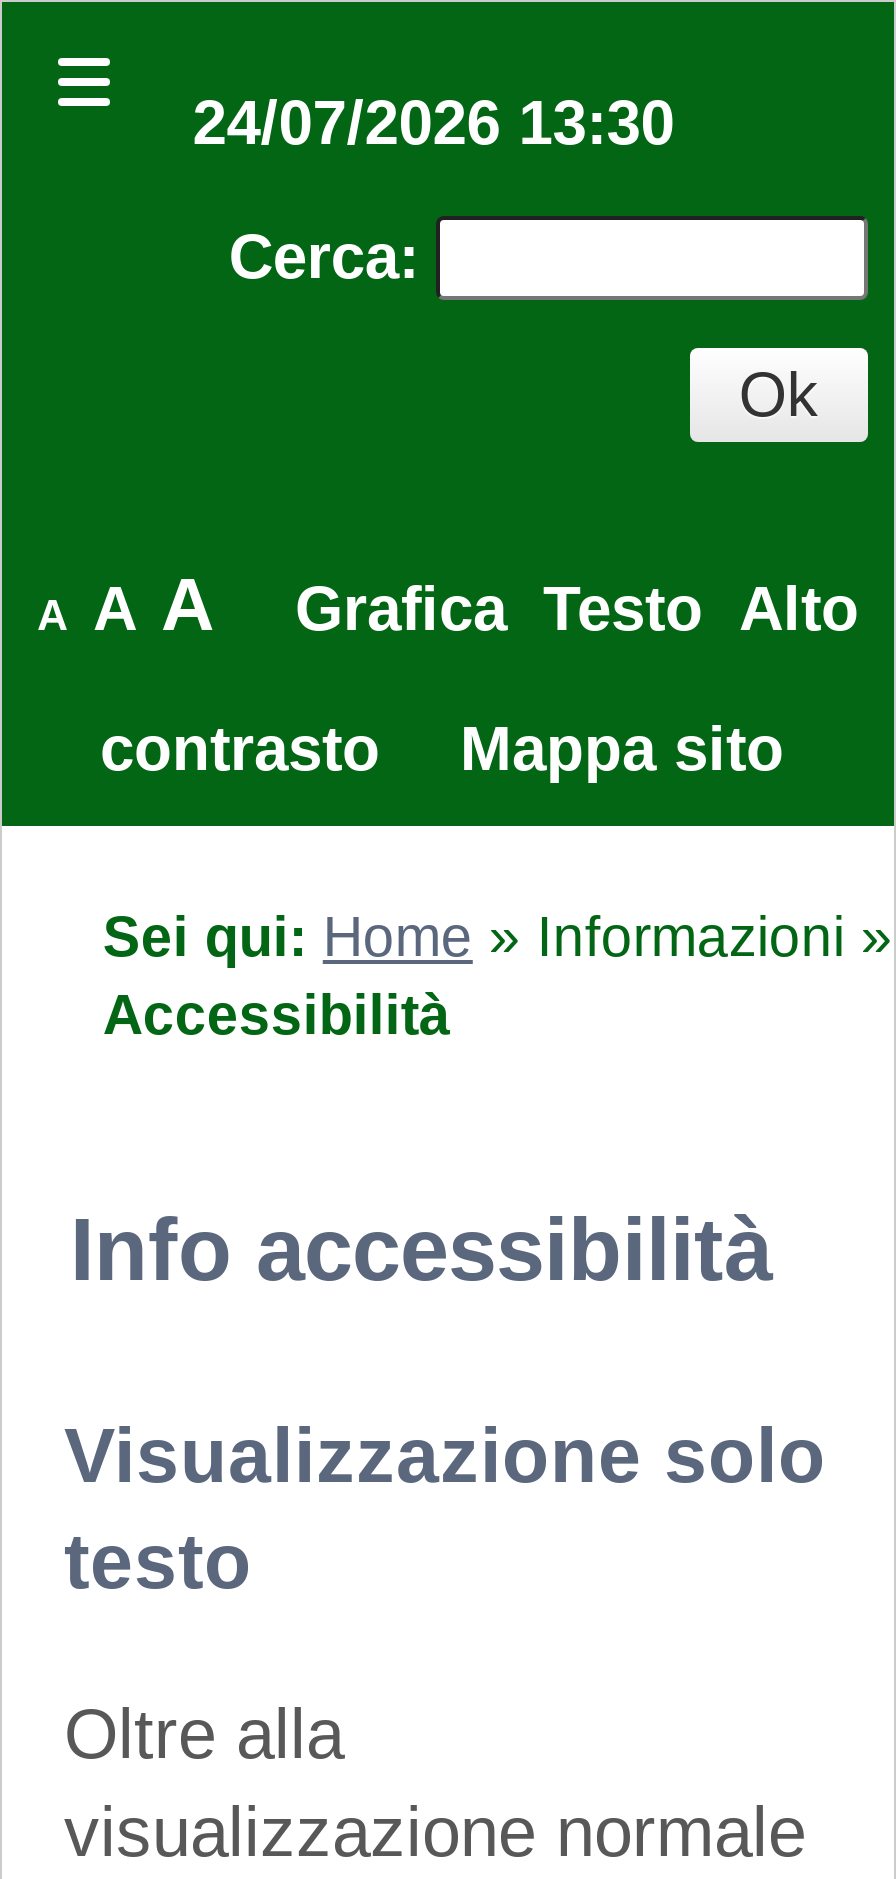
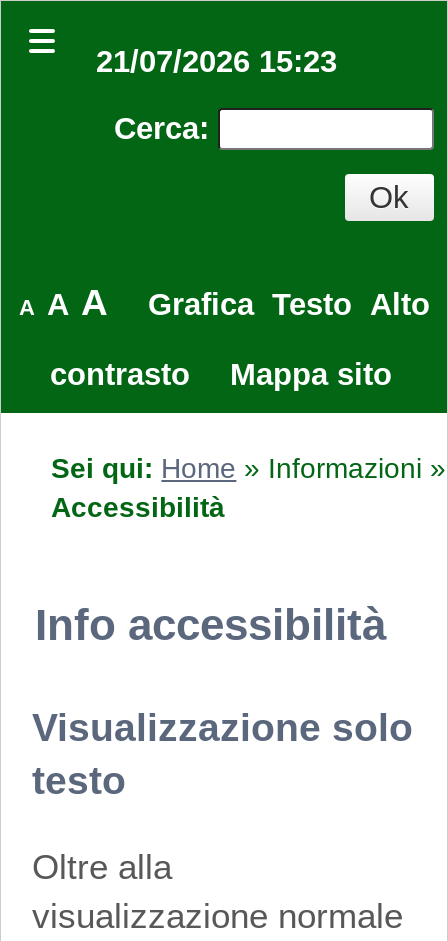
- 24/07/2026 13:30
+ 21/07/2026 15:23
